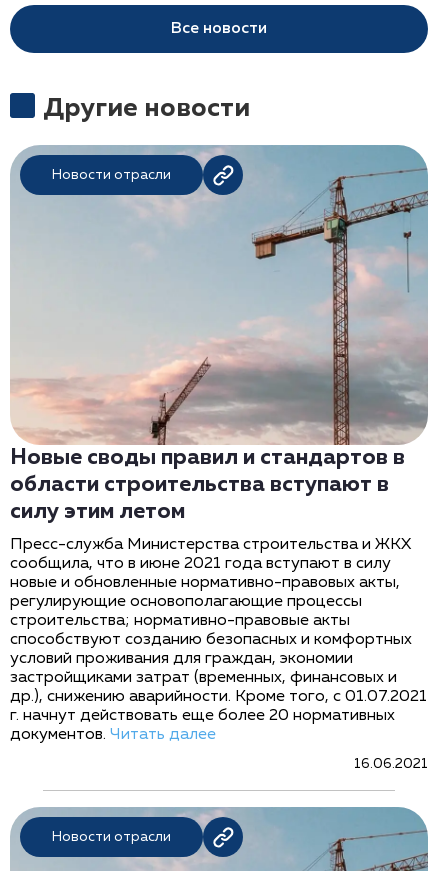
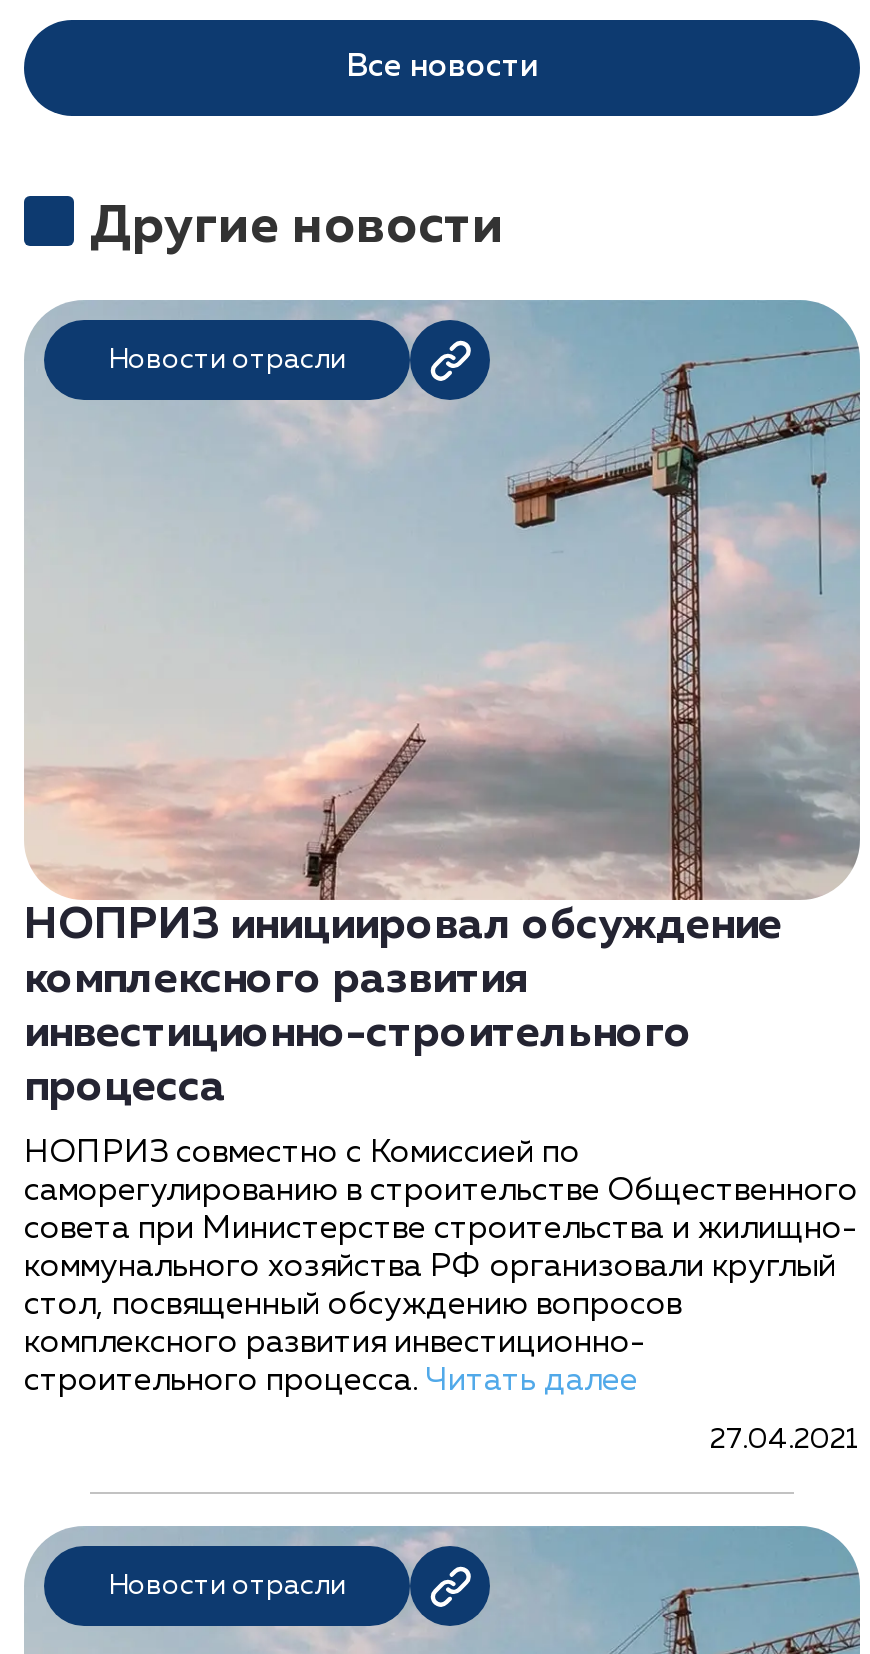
- Новые своды правил и стандартов в
- области строительства вступают в
- силу этим летом
+ НОПРИЗ инициировал обсуждение
+ комплексного развития
+ инвестиционно-строительного
+ процесса

- Пресс-служба Министерства строительства и ЖКХ
- сообщила, что в июне 2021 года вступают в силу
- новые и обновленные нормативно-правовых акты,
- регулирующие основополагающие процессы
- строительства; нормативно-правовые акты
- способствуют созданию безопасных и комфортных
- условий проживания для граждан, экономии
- застройщиками затрат (временных, финансовых и
- др.), снижению аварийности. Кроме того, с 01.07.2021
- г. начнут действовать еще более 20 нормативных
- документов. Читать далее
+ НОПРИЗ совместно с Комиссией по
+ саморегулированию в строительстве Общественного
+ совета при Министерстве строительства и жилищно-
+ коммунального хозяйства РФ организовали круглый
+ стол, посвященный обсуждению вопросов
+ комплексного развития инвестиционно-
+ строительного процесса. Читать далее

- 16.06.2021
+ 27.04.2021
